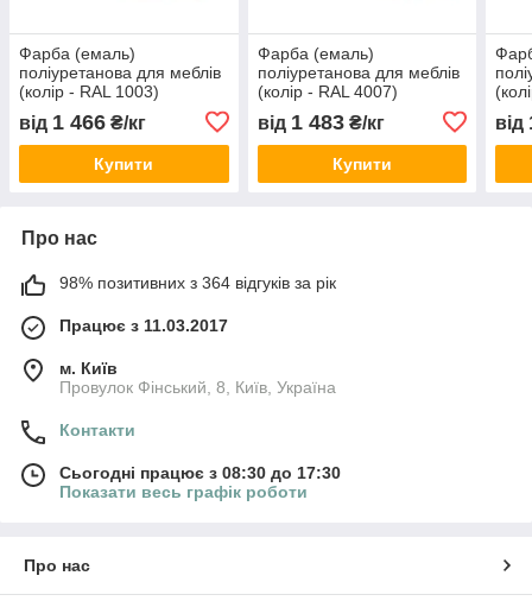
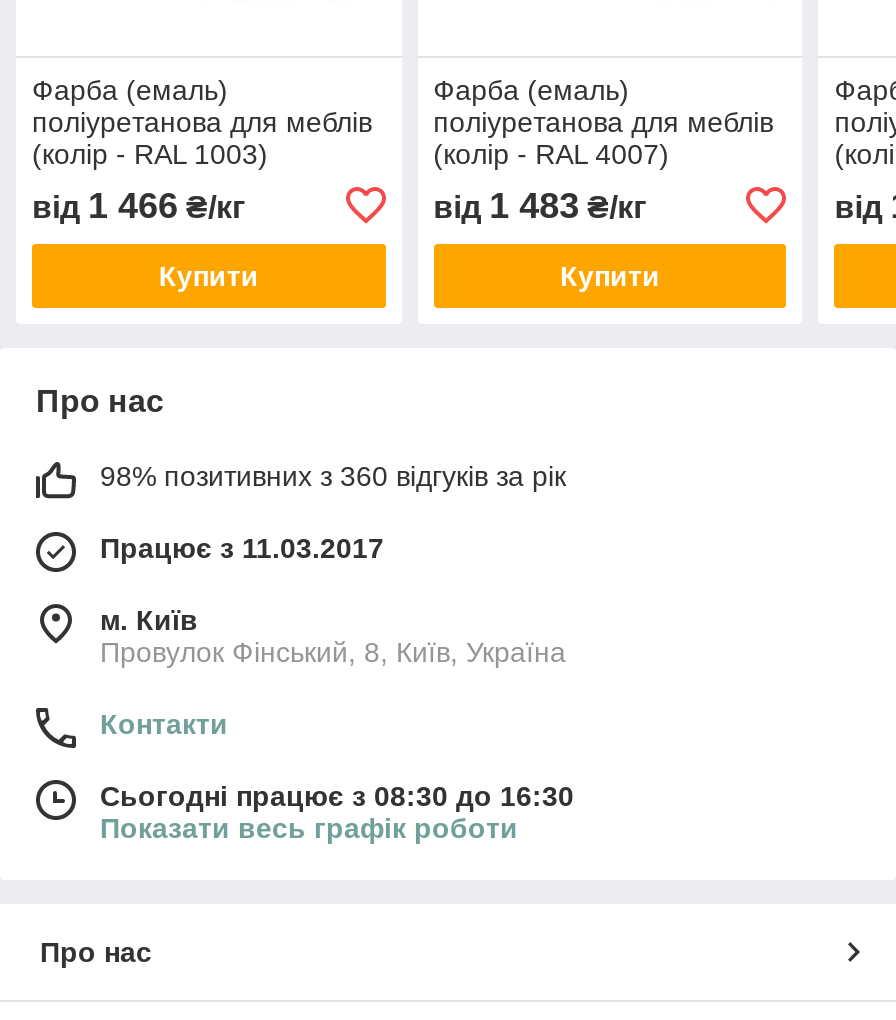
- 98% позитивних з 364 відгуків за рік
+ 98% позитивних з 360 відгуків за рік

- Сьогодні працює з 08:30 до 17:30
+ Сьогодні працює з 08:30 до 16:30
